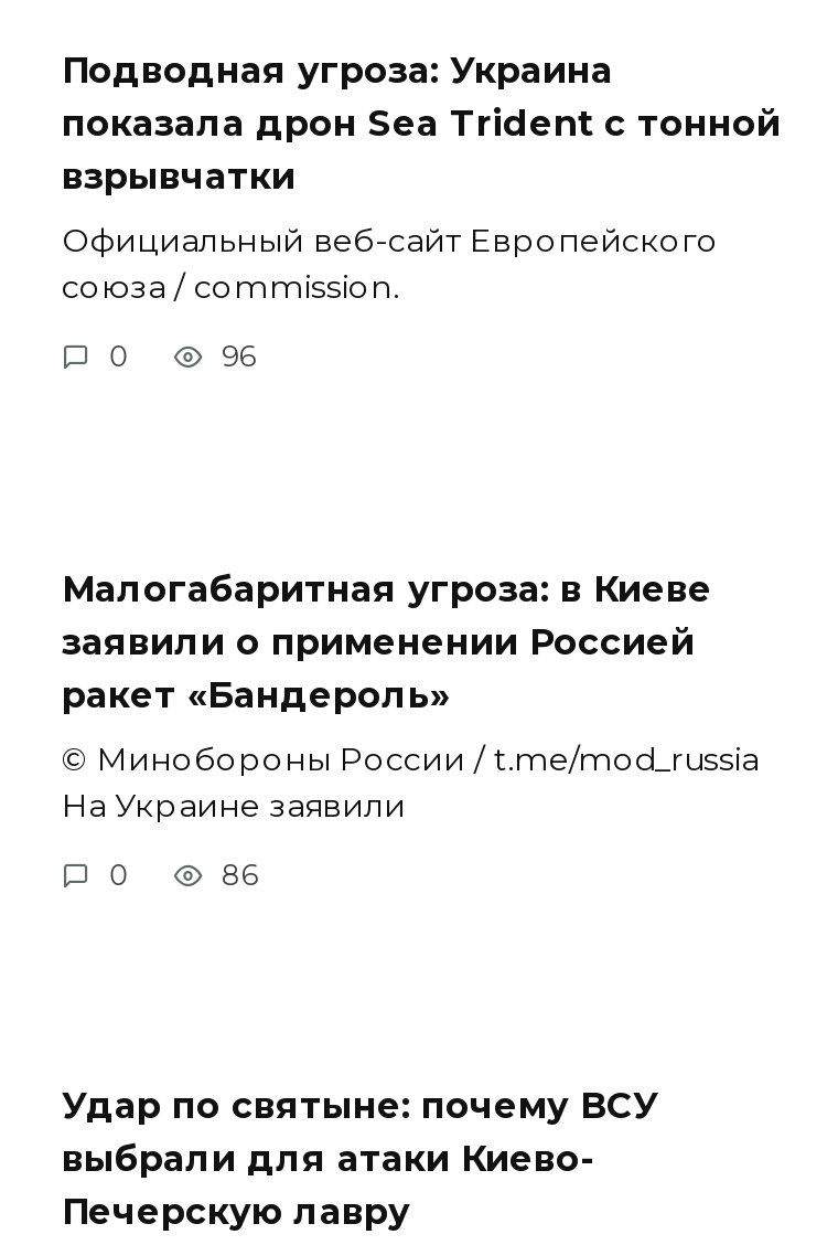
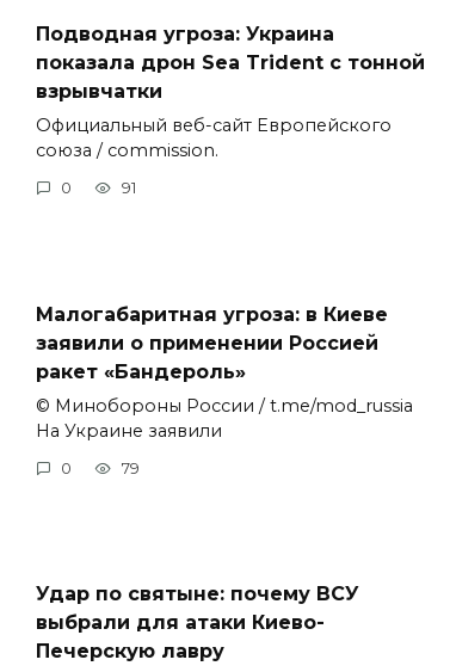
- 96
+ 91

- 86
+ 79
